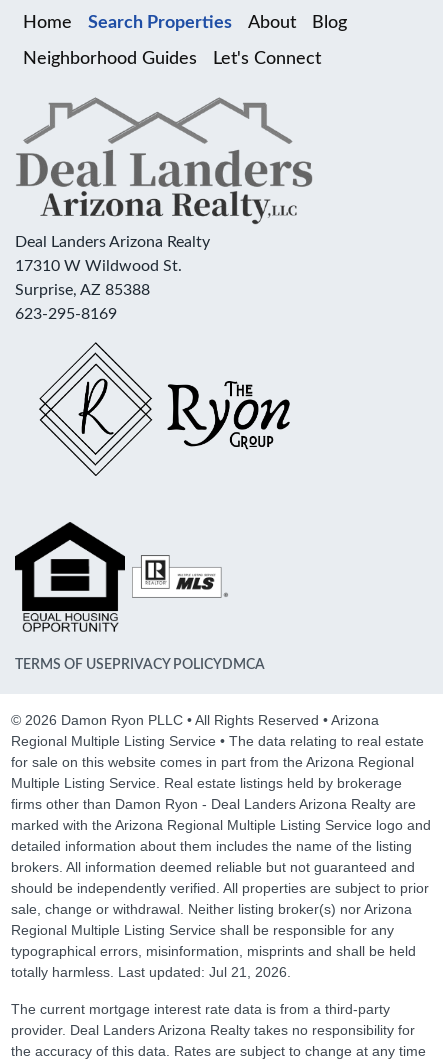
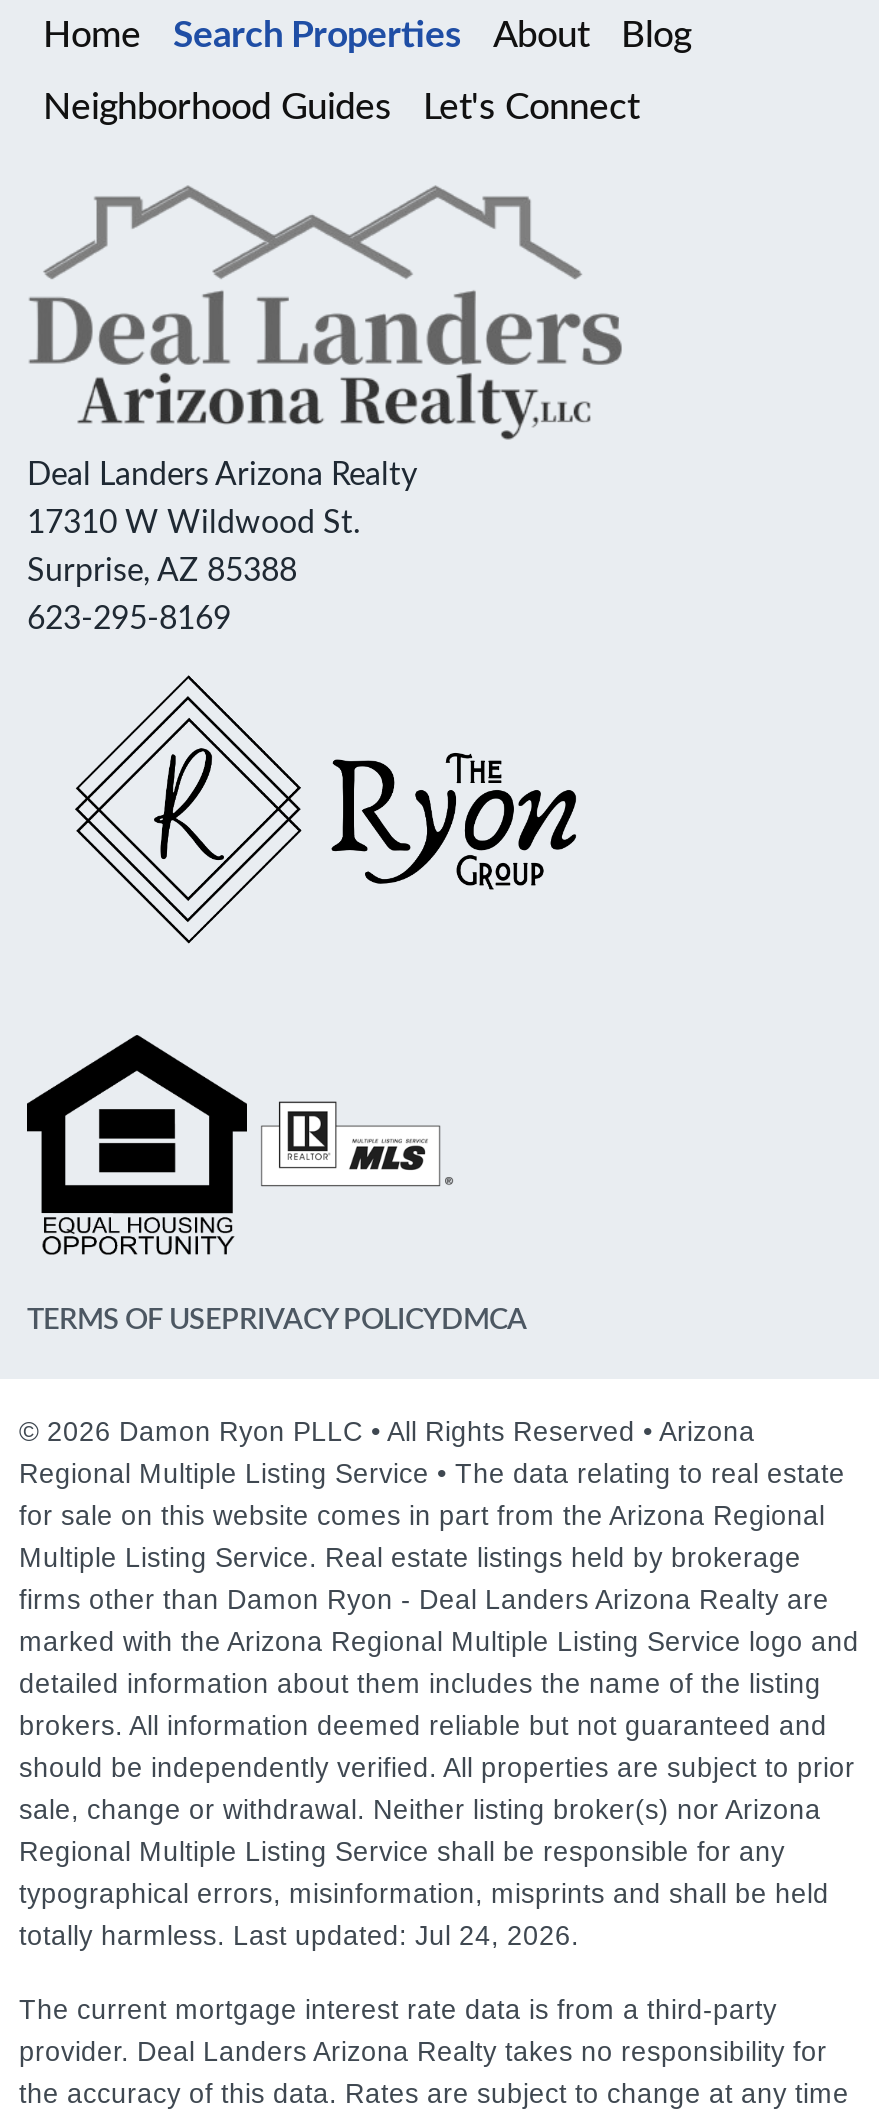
- totally harmless. Last updated: Jul 21, 2026.
+ totally harmless. Last updated: Jul 24, 2026.
